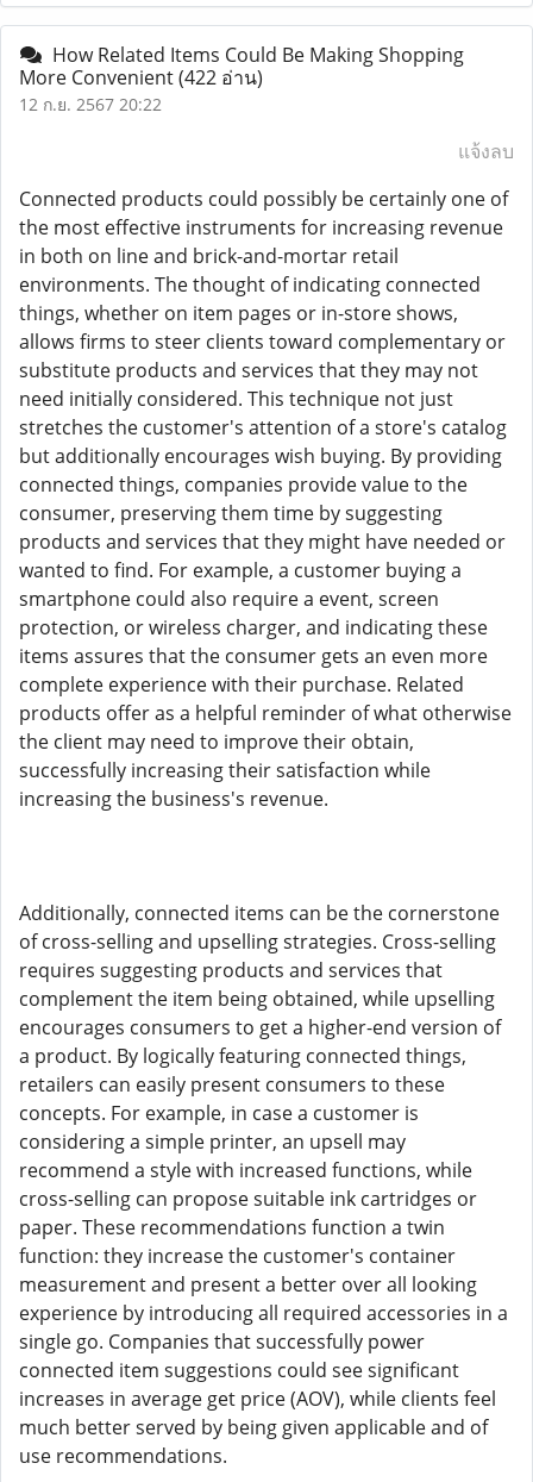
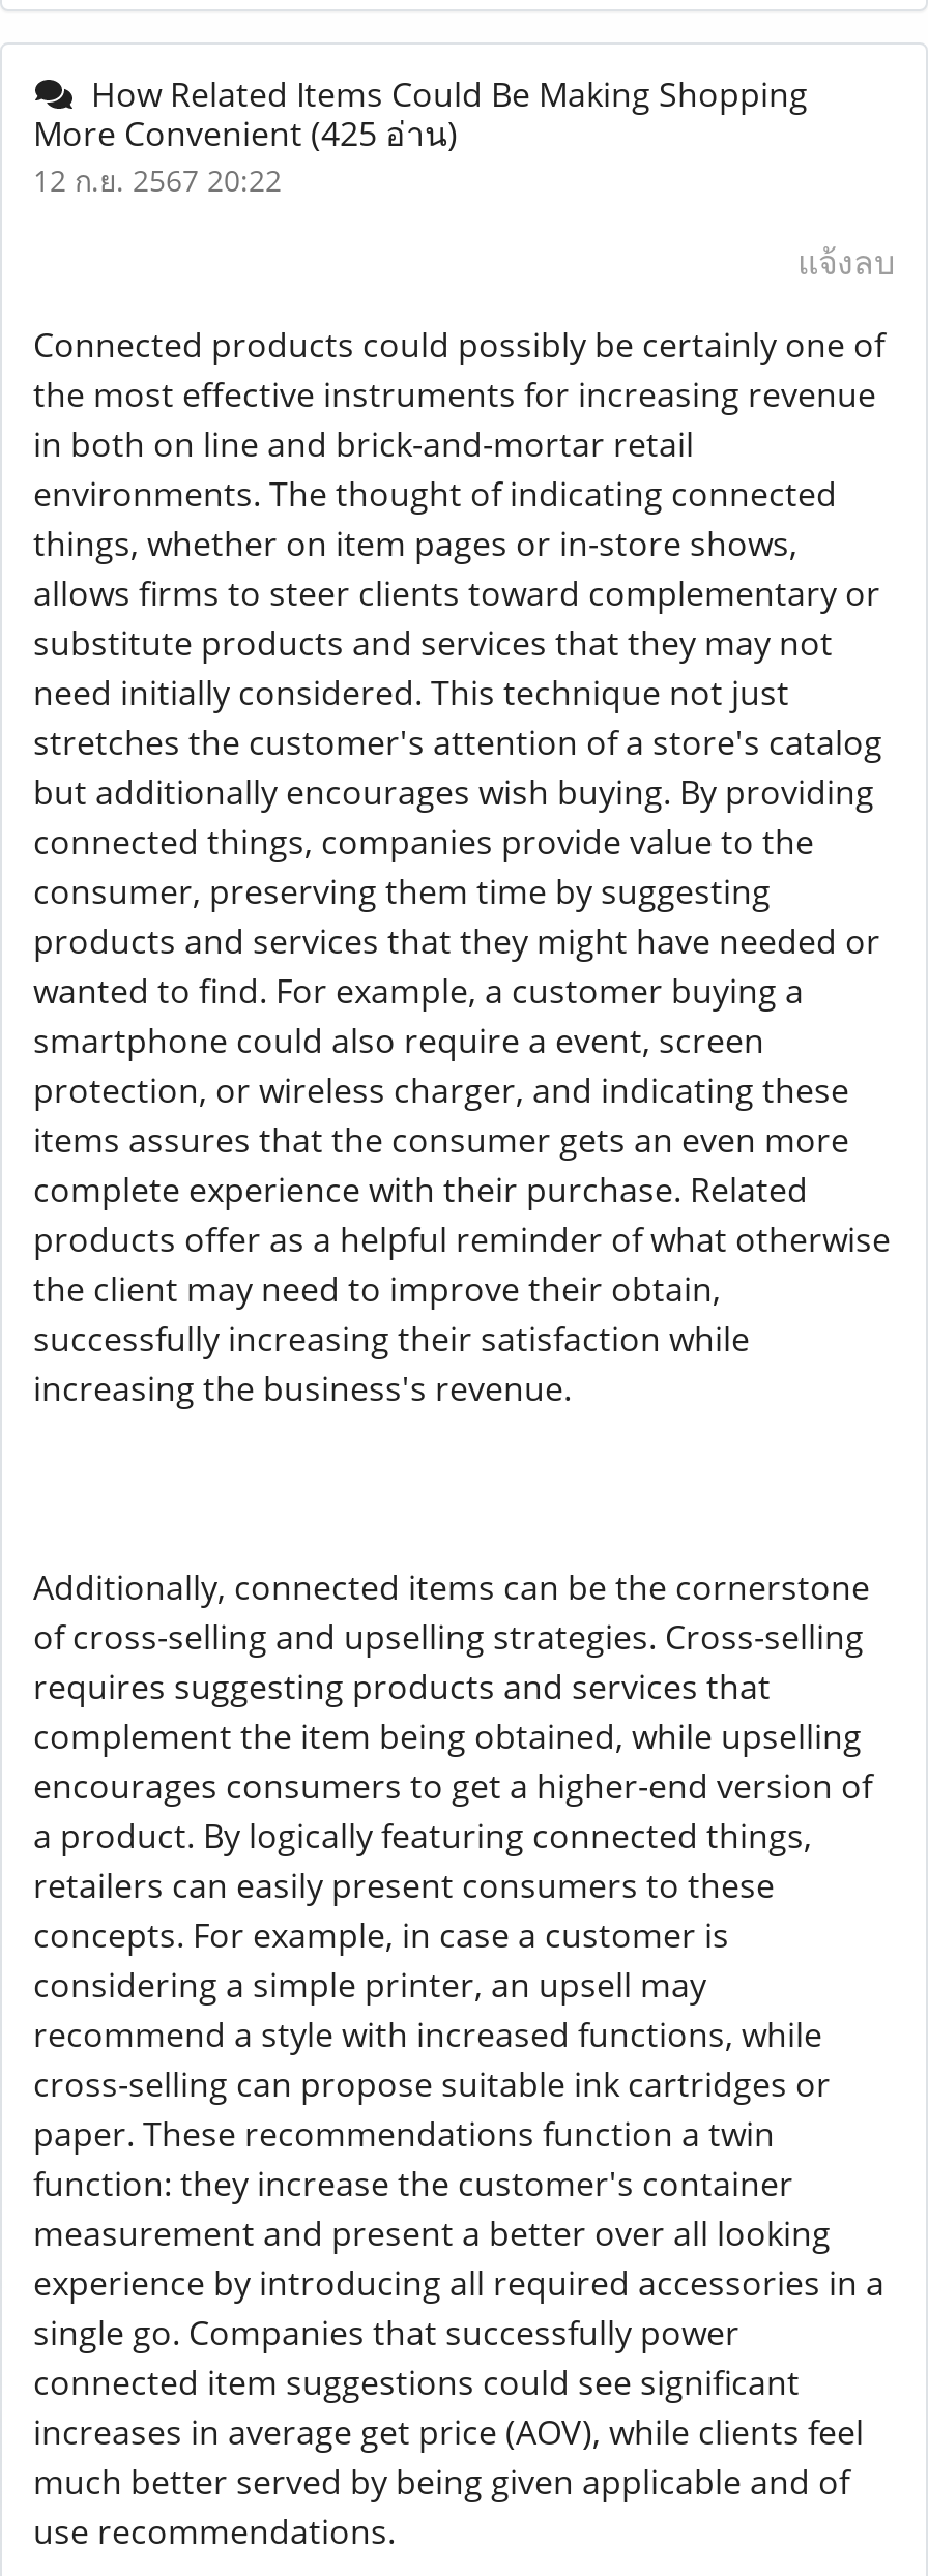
- More Convenient (422 อ่าน)
+ More Convenient (425 อ่าน)
